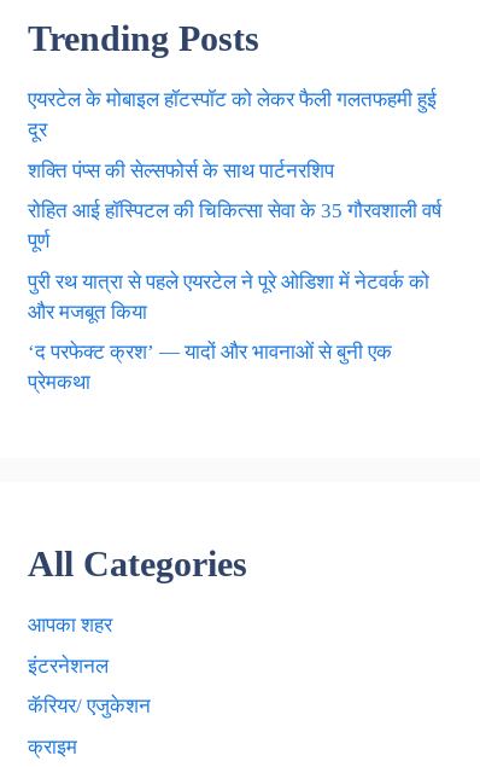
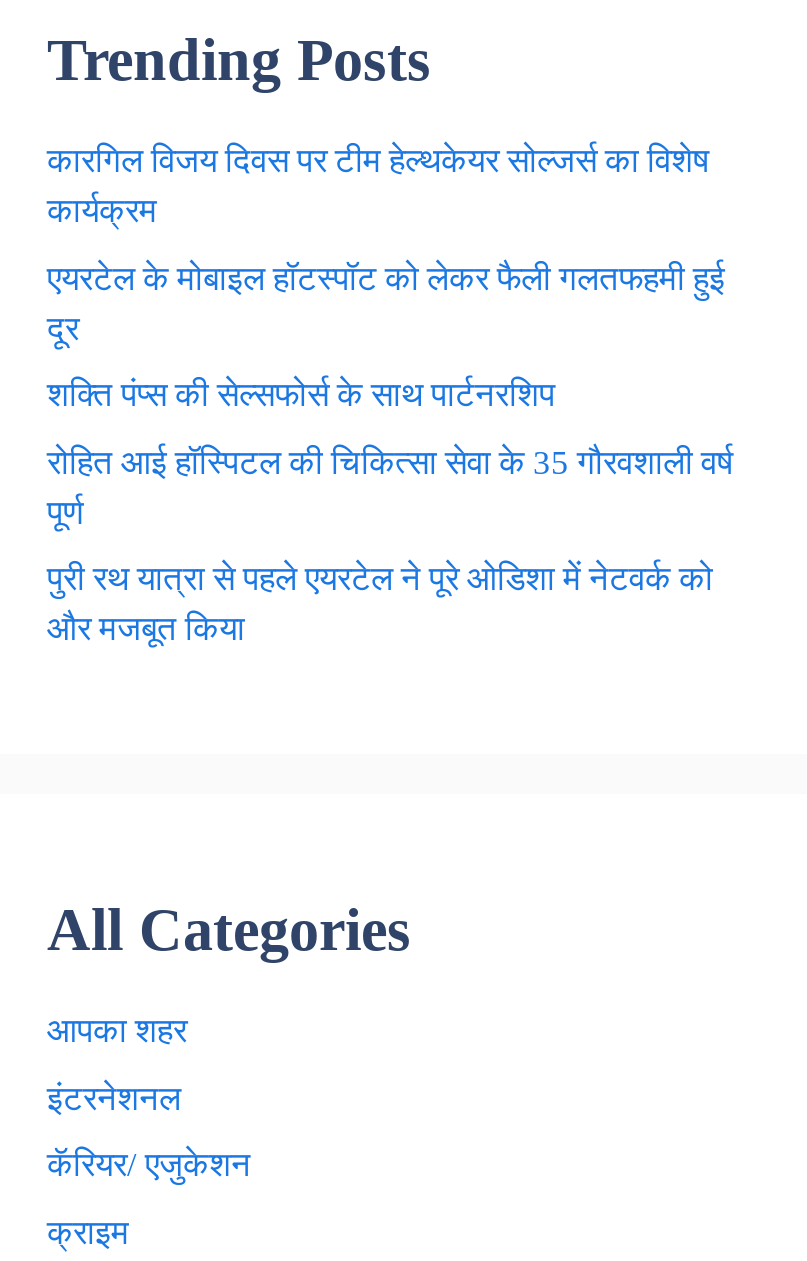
+ कारगिल विजय दिवस पर टीम हेल्थकेयर सोल्जर्स का विशेष
+ कार्यक्रम

moved down: एयरटेल के मोबाइल हॉटस्पॉट को लेकर फैली गलतफहमी हुई | दूर | शक्ति पंप्स की सेल्सफोर्स के साथ पार्टनरशिप | रोहित आई हॉस्पिटल की चिकित्सा सेवा के 35 गौरवशाली वर्ष | पुरी रथ यात्रा से पहले एयरटेल ने पूरे ओडिशा में नेटवर्क को | और मजबूत किया

- ‘द परफेक्ट क्रश’ — यादों और भावनाओं से बुनी एक
- प्रेमकथा
